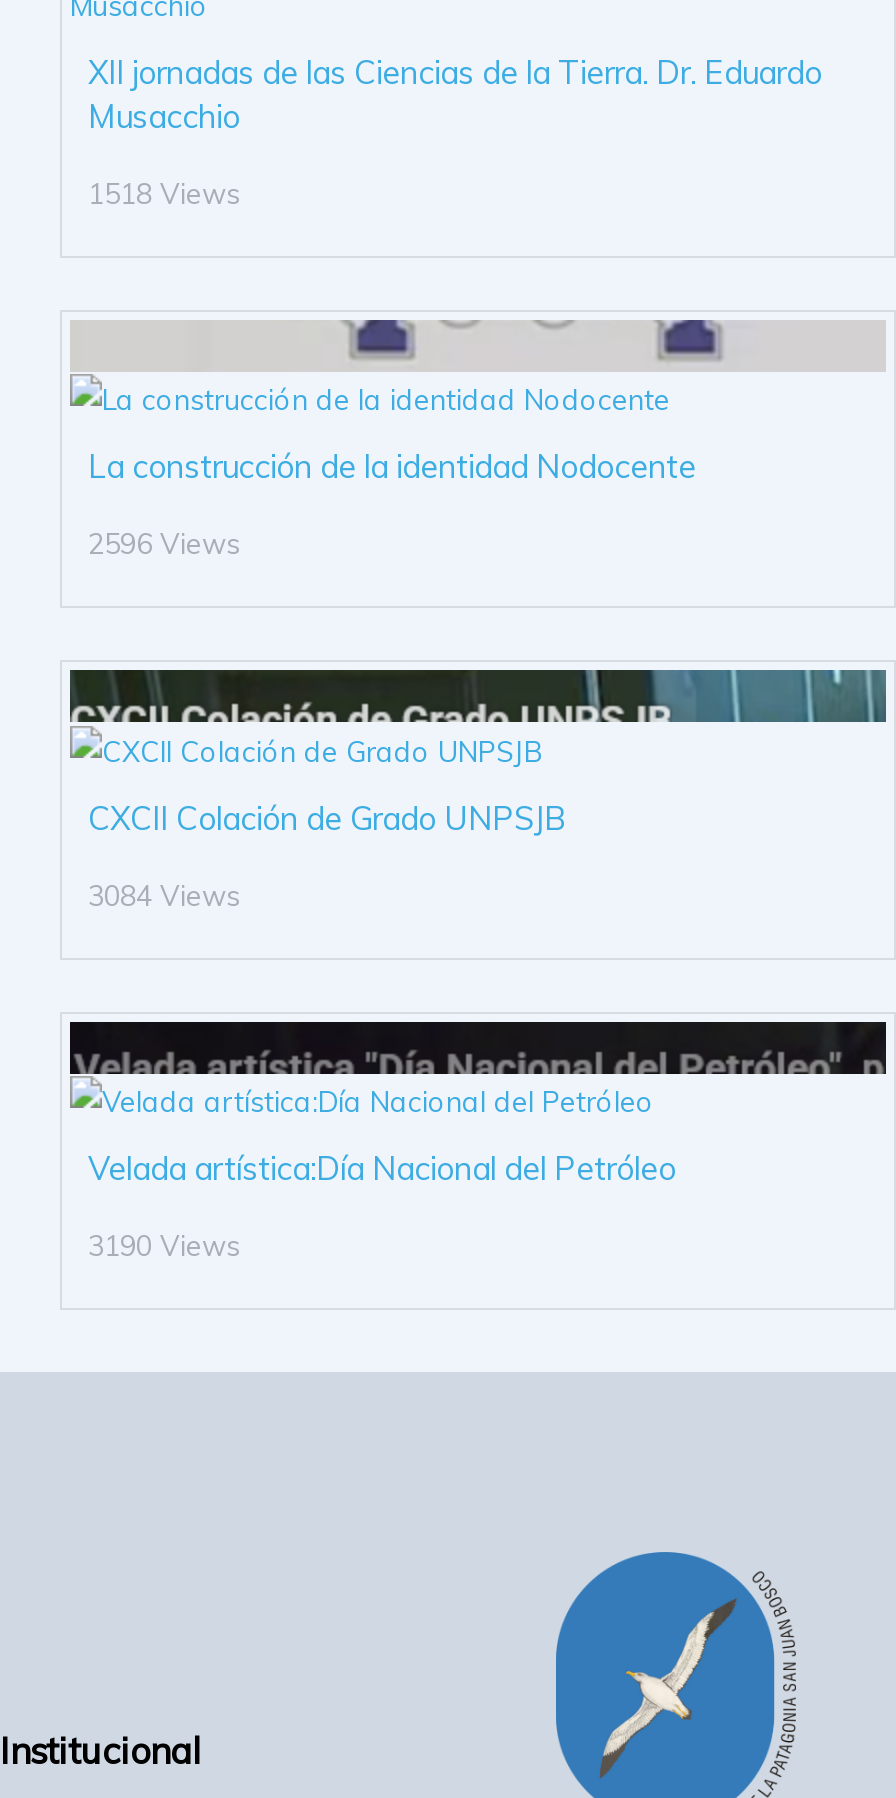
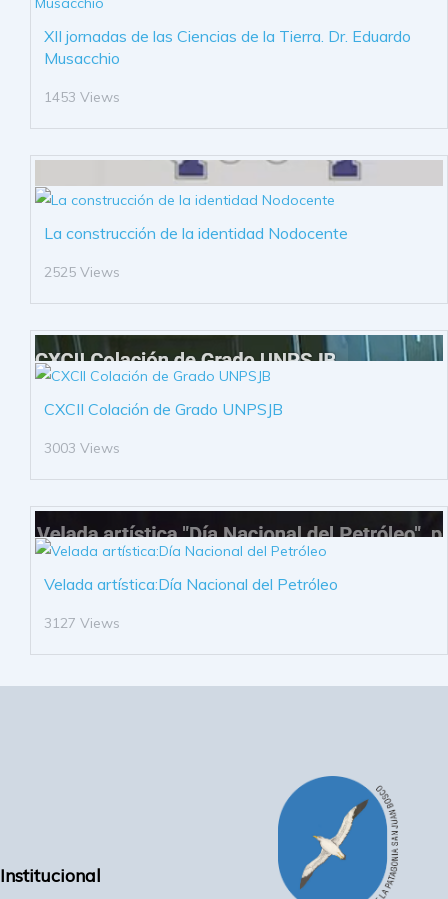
- 1518 Views
+ 1453 Views

- 2596 Views
+ 2525 Views

- 3084 Views
+ 3003 Views

- 3190 Views
+ 3127 Views
